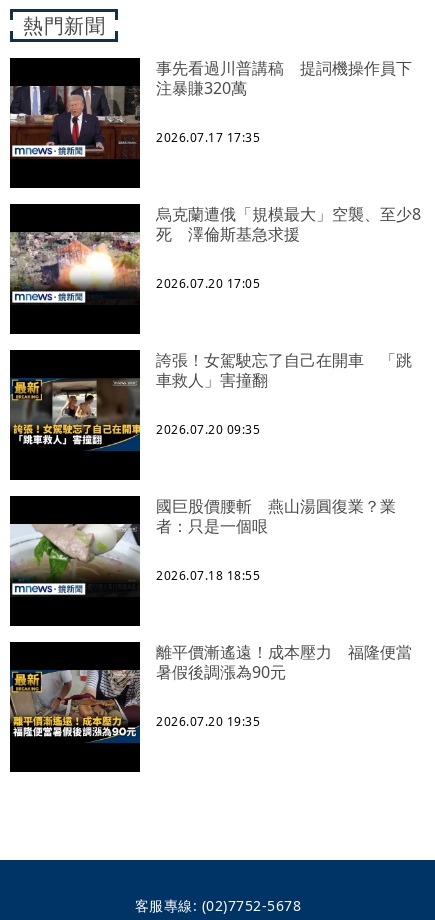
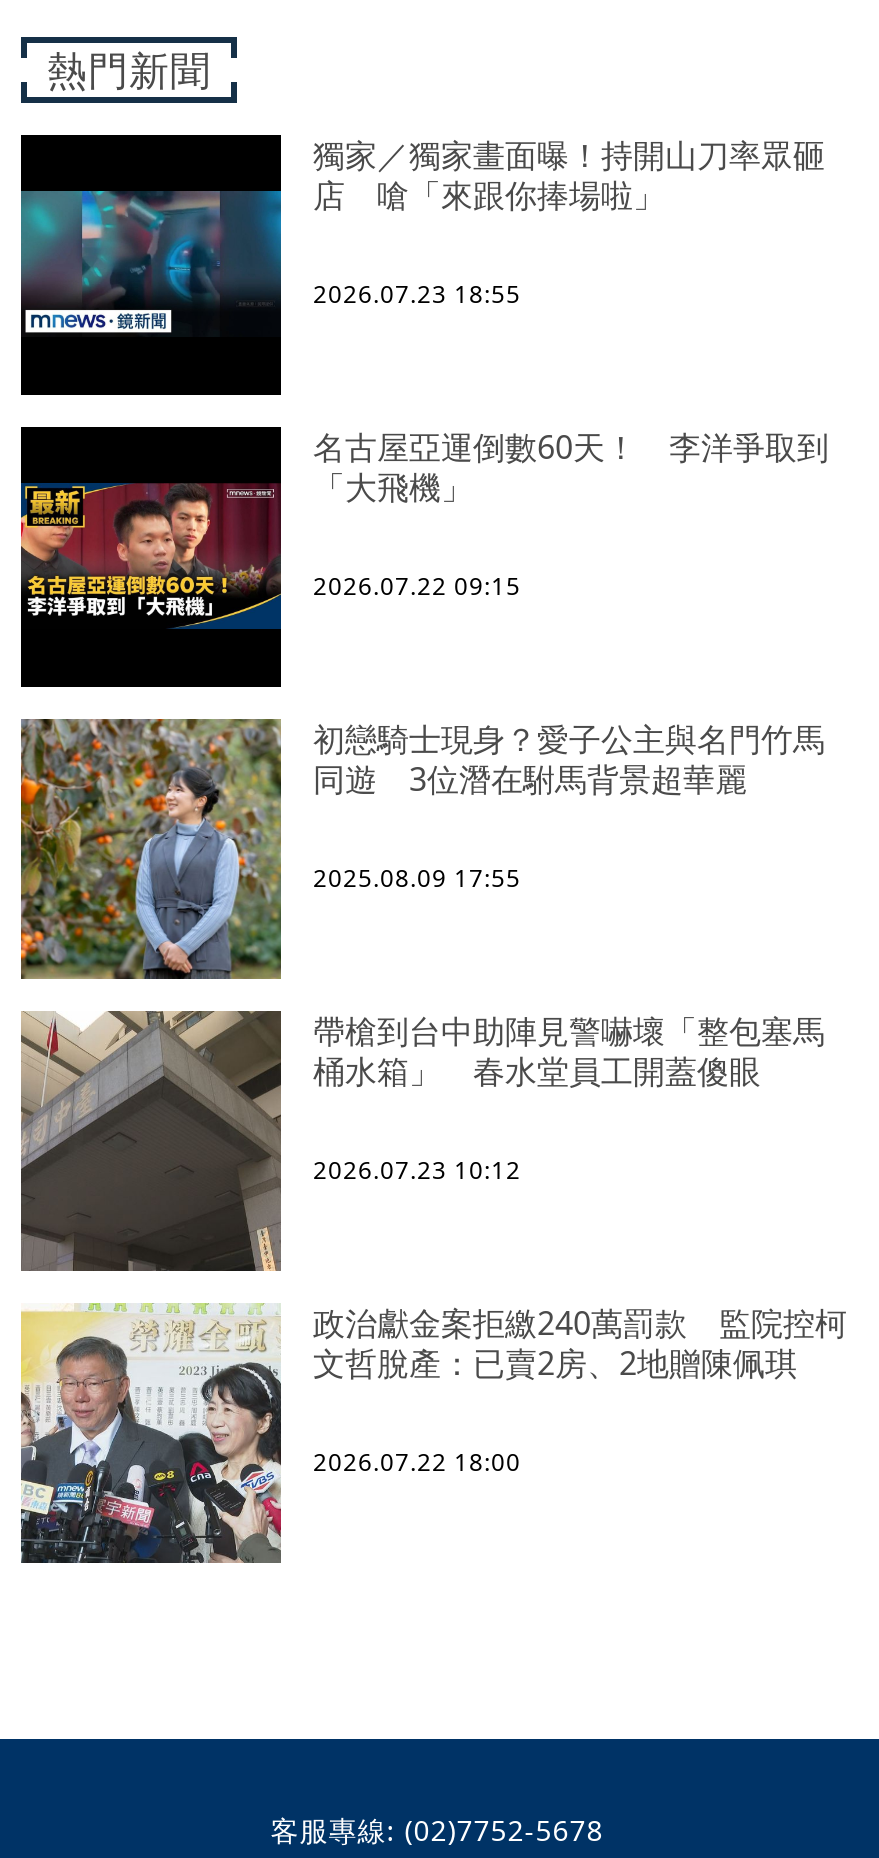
- [image]
- 事先看過川普講稿 提詞機操作員下
- 注暴賺320萬
+ [image]
+ 獨家／獨家畫面曝！持開山刀率眾砸
+ 店 嗆「來跟你捧場啦」

- 2026.07.17 17:35
+ 2026.07.23 18:55

- [image]
- 烏克蘭遭俄「規模最大」空襲、至少8
- 死 澤倫斯基急求援
+ [image]
+ 名古屋亞運倒數60天！ 李洋爭取到
+ 「大飛機」

- 2026.07.20 17:05
+ 2026.07.22 09:15

- [image]
- 誇張！女駕駛忘了自己在開車 「跳
- 車救人」害撞翻
+ [image]
+ 初戀騎士現身？愛子公主與名門竹馬
+ 同遊 3位潛在駙馬背景超華麗

- 2026.07.20 09:35
+ 2025.08.09 17:55

- [image]
- 國巨股價腰斬 燕山湯圓復業？業
- 者：只是一個哏
+ [image]
+ 帶槍到台中助陣見警嚇壞「整包塞馬
+ 桶水箱」 春水堂員工開蓋傻眼

- 2026.07.18 18:55
+ 2026.07.23 10:12

- [image]
- 離平價漸遙遠！成本壓力 福隆便當
- 暑假後調漲為90元
+ [image]
+ 政治獻金案拒繳240萬罰款 監院控柯
+ 文哲脫產：已賣2房、2地贈陳佩琪

- 2026.07.20 19:35
+ 2026.07.22 18:00
